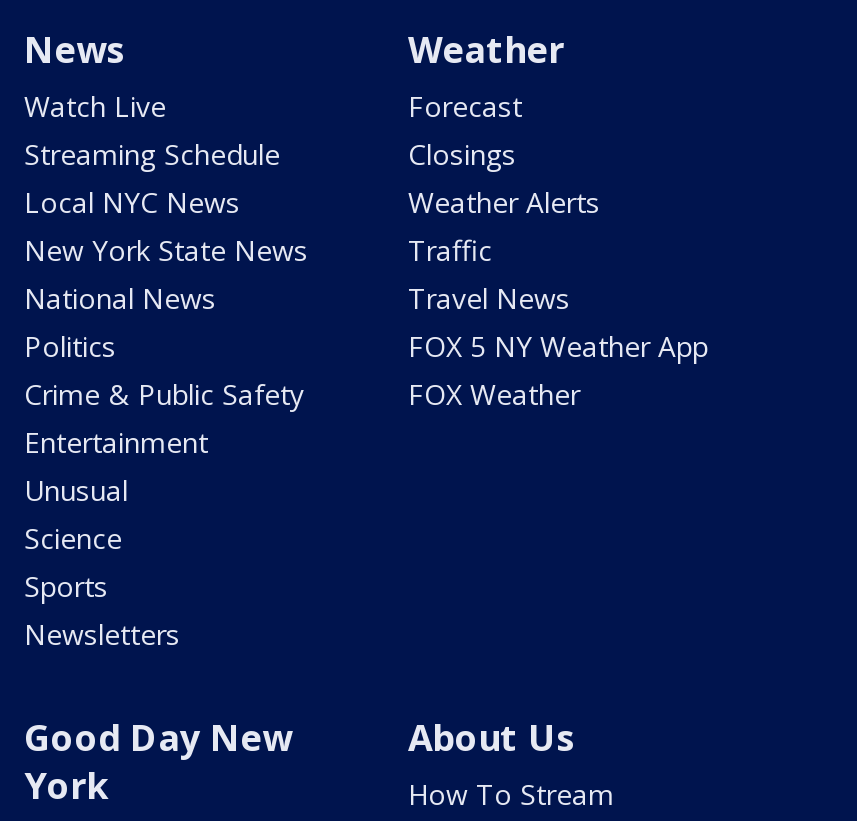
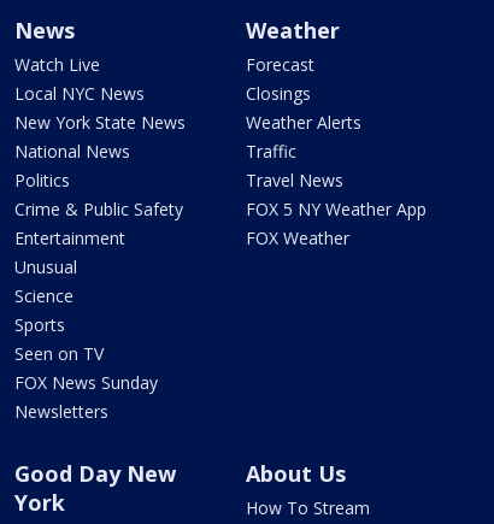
- Streaming Schedule

moved up: Local NYC News | New York State News | National News | ... | Science | Sports

+ Seen on TV
+ FOX News Sunday
